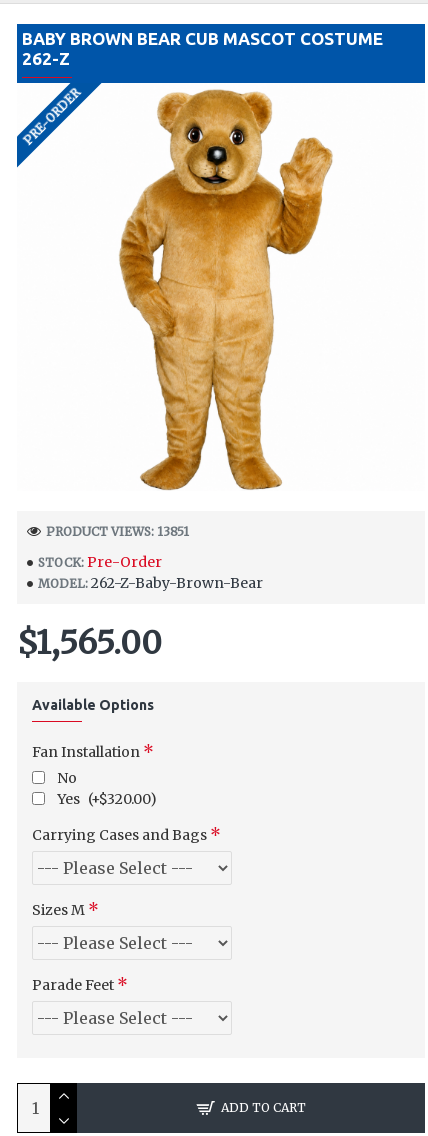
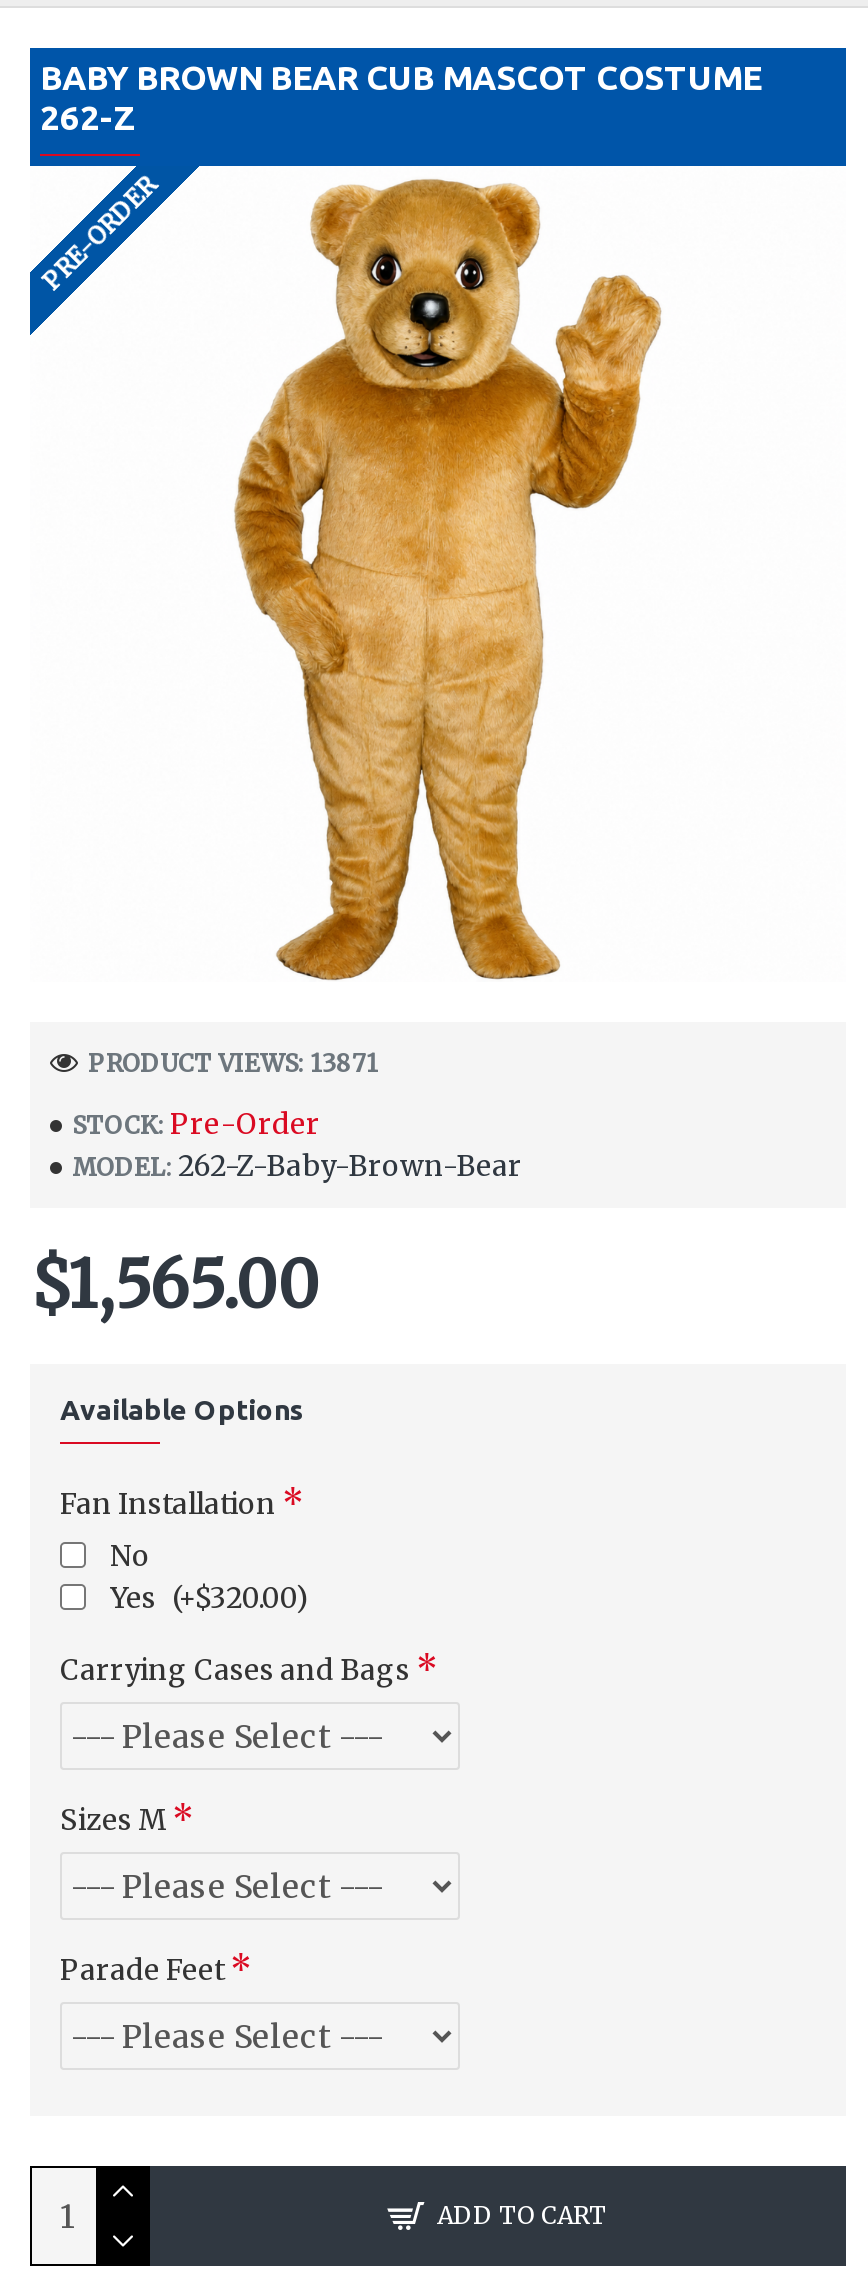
- PRODUCT VIEWS: 13851
+ PRODUCT VIEWS: 13871
